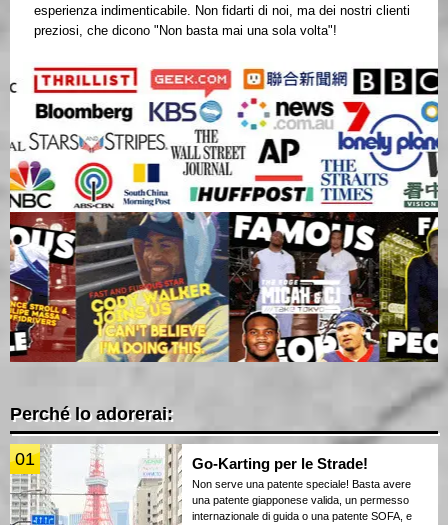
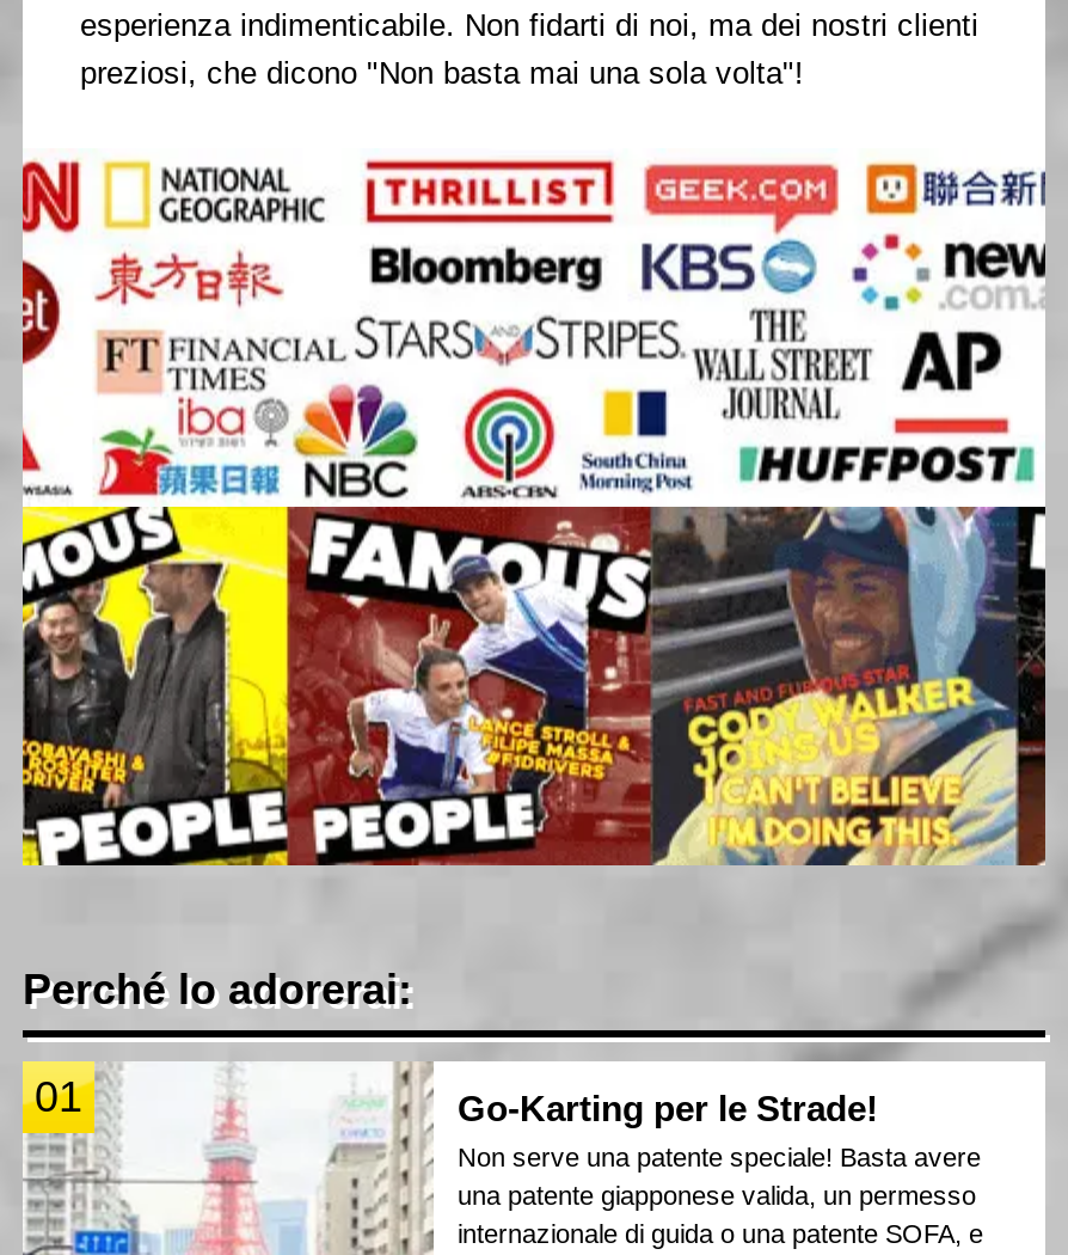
- [image]
+ [image]
